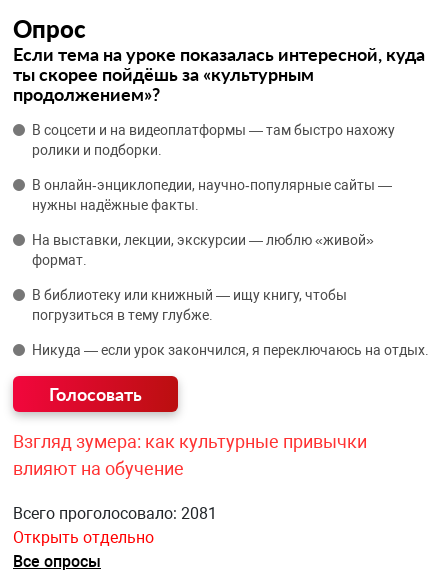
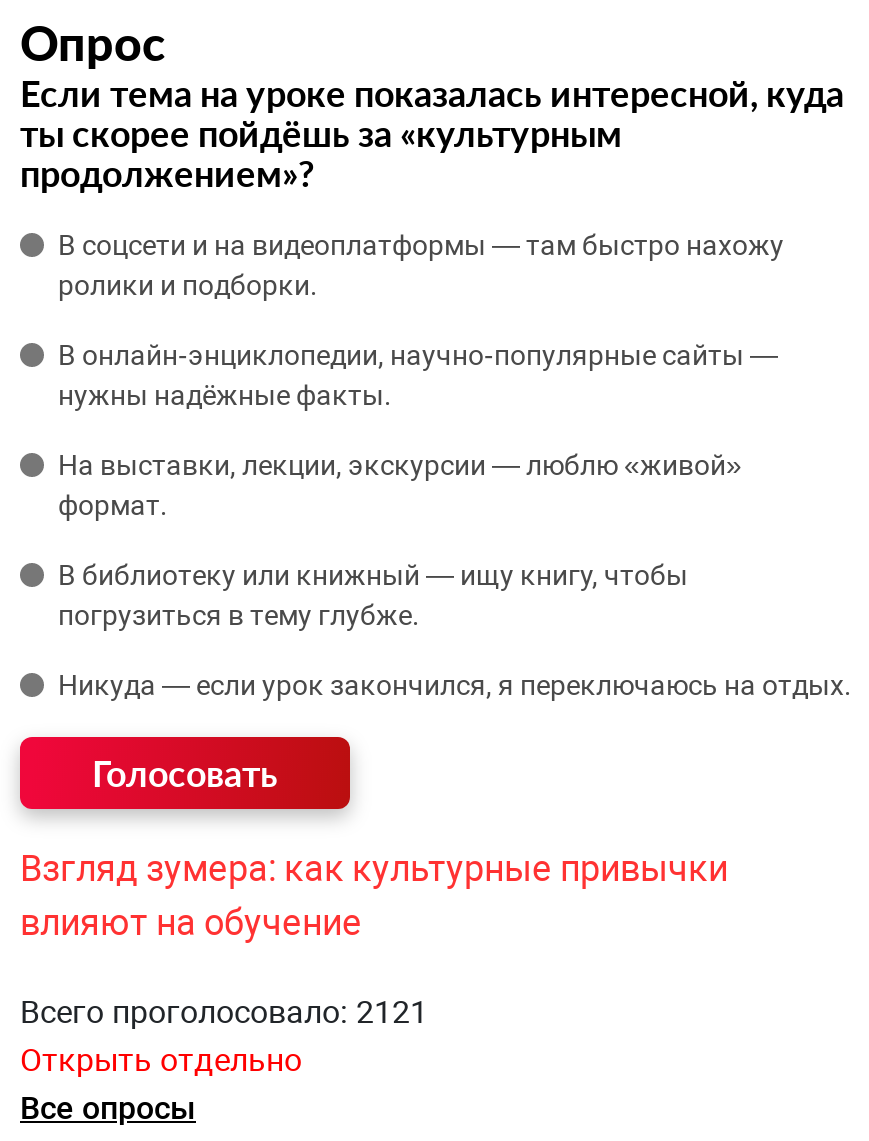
- Всего проголосовало: 2081
+ Всего проголосовало: 2121
